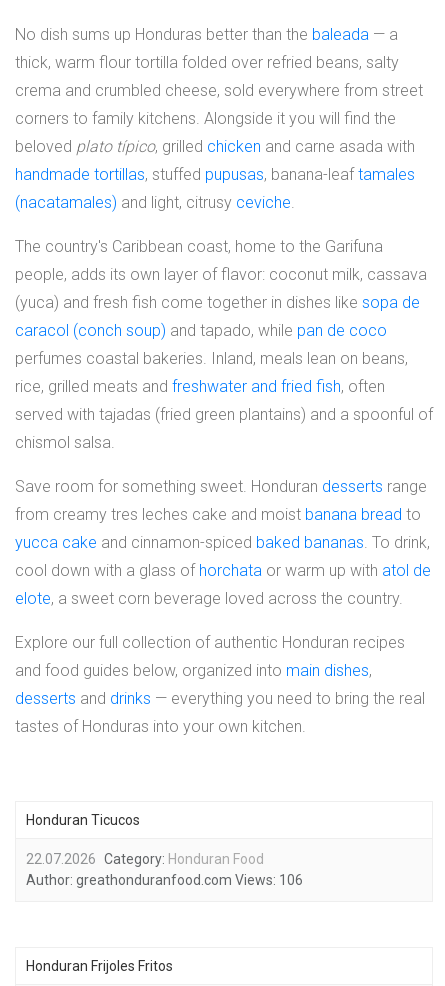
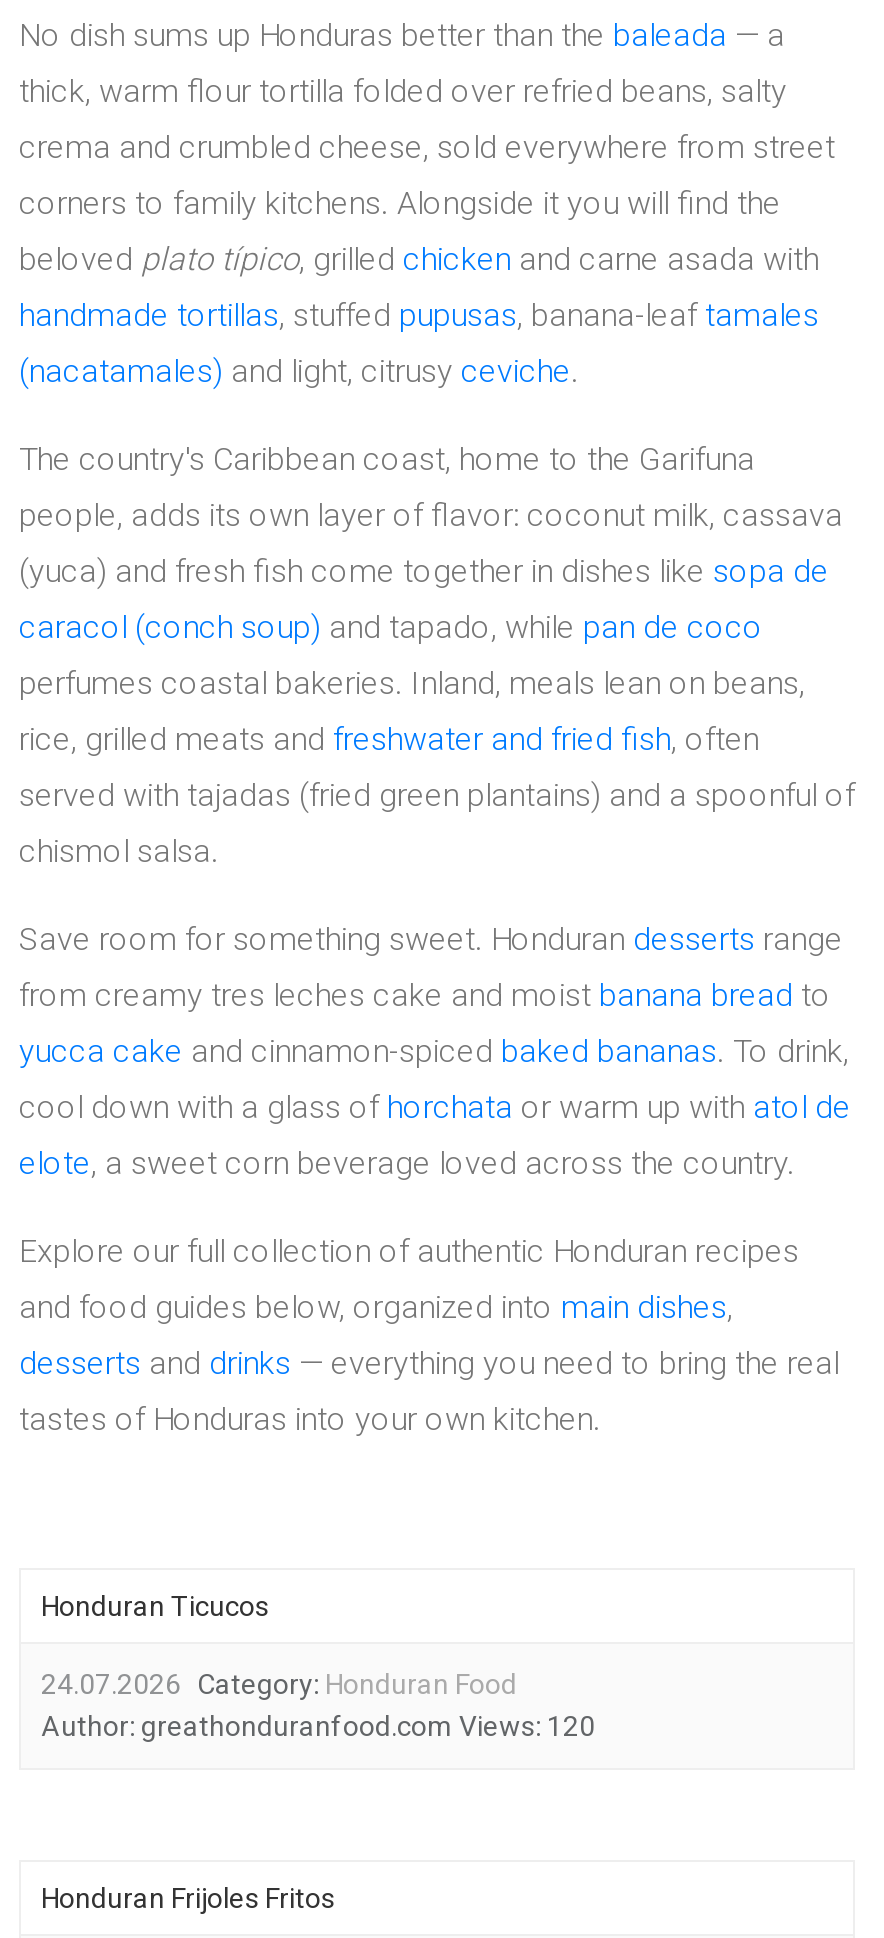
- 22.07.2026 Category: Honduran Food
+ 24.07.2026 Category: Honduran Food

- Author: greathonduranfood.com Views: 106
+ Author: greathonduranfood.com Views: 120
